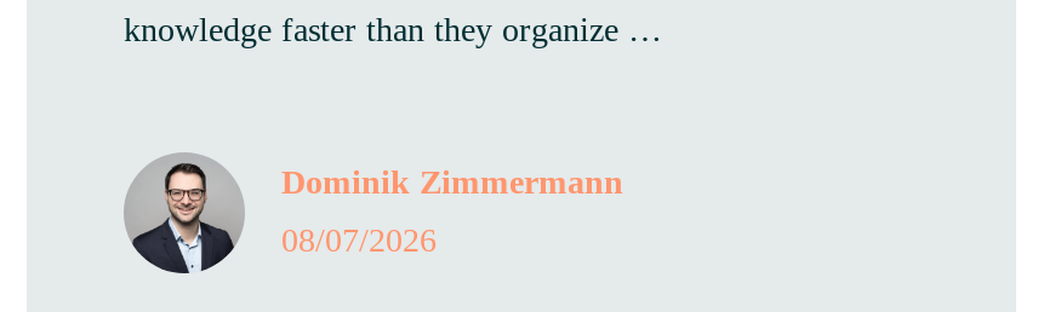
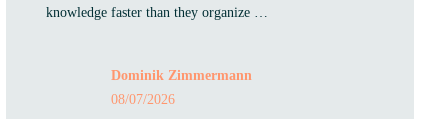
- [image]
